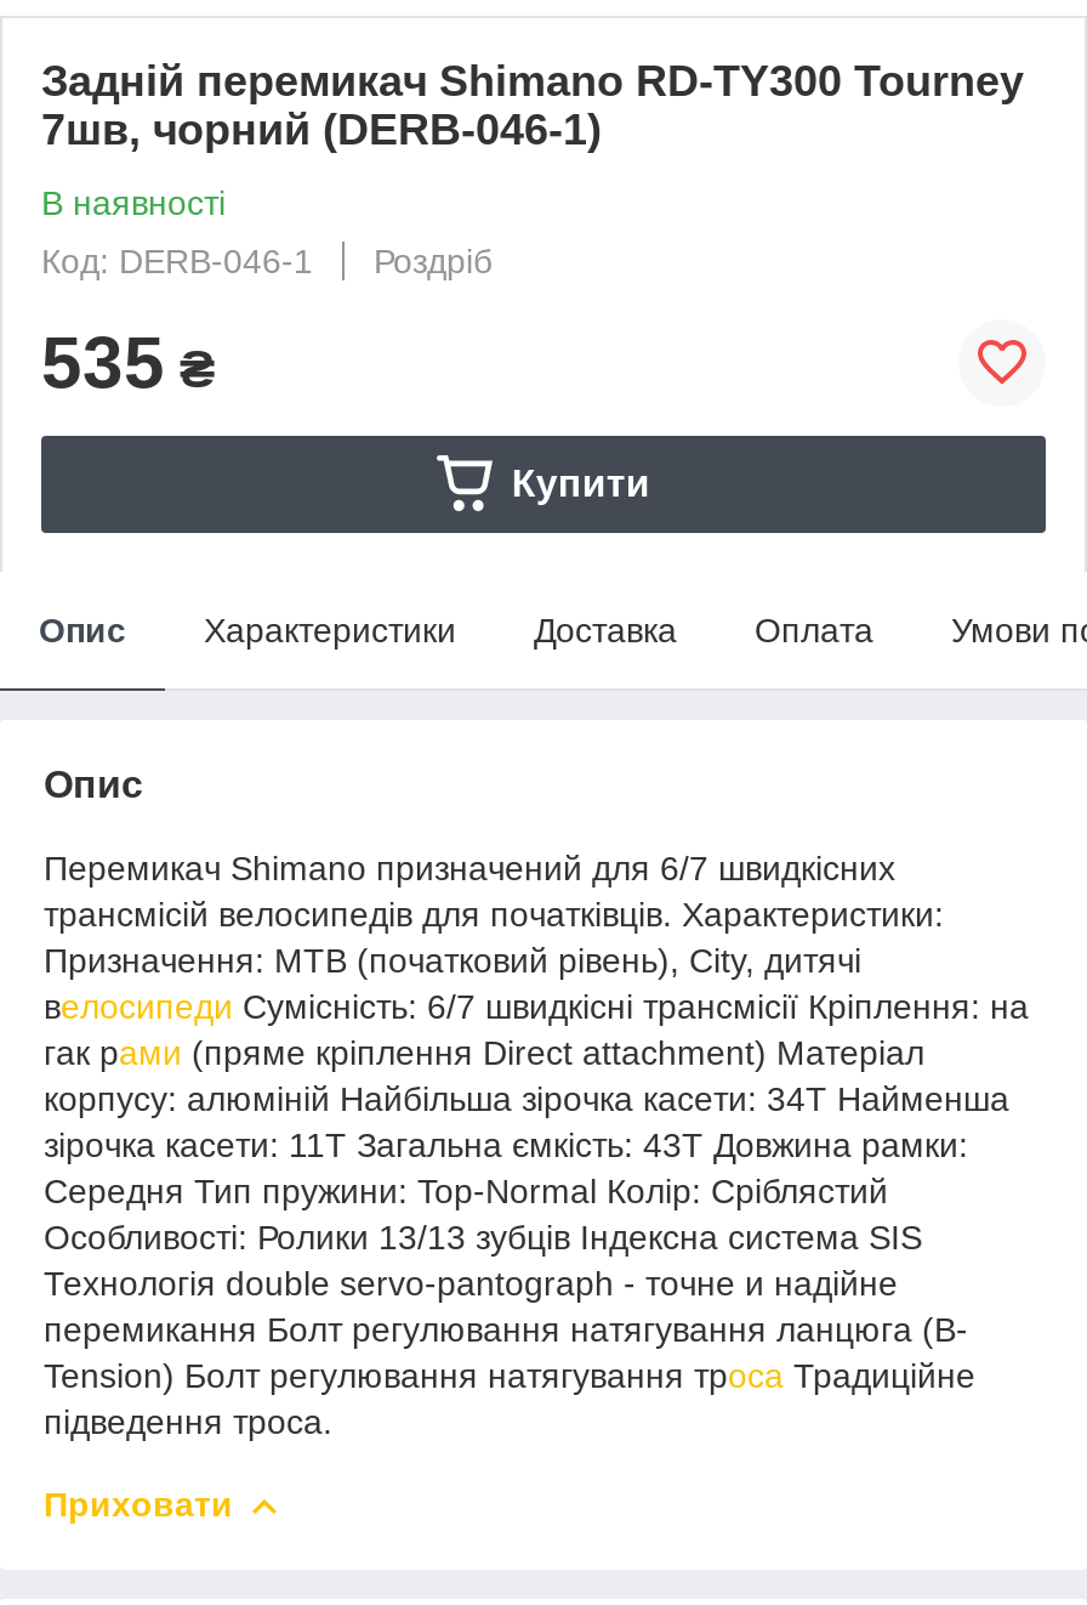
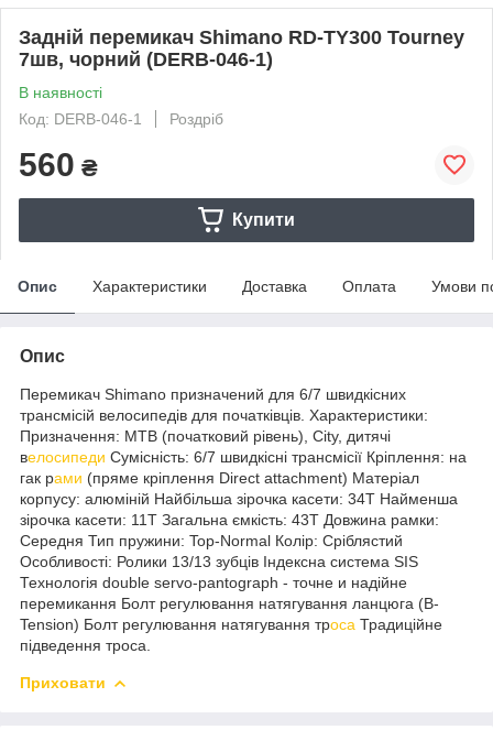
- 535 ₴
+ 560 ₴
